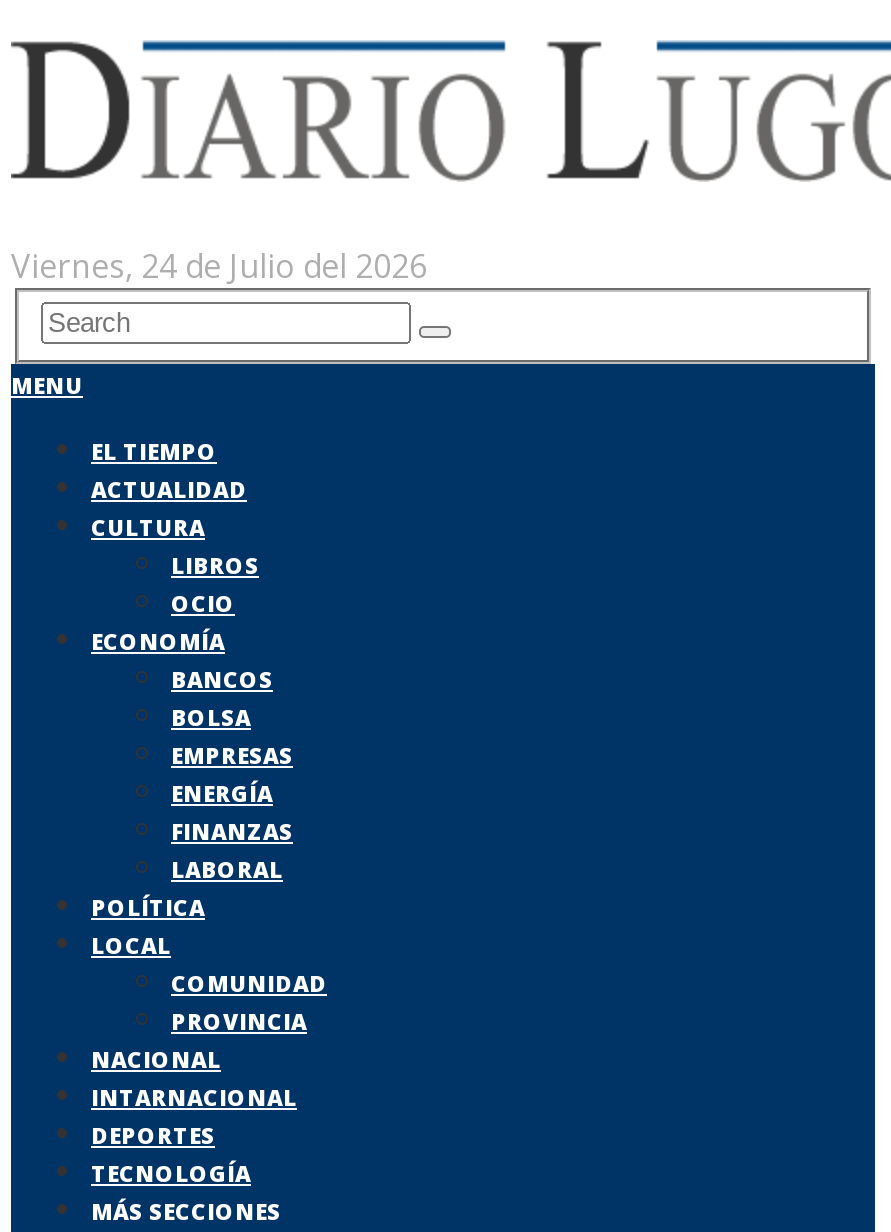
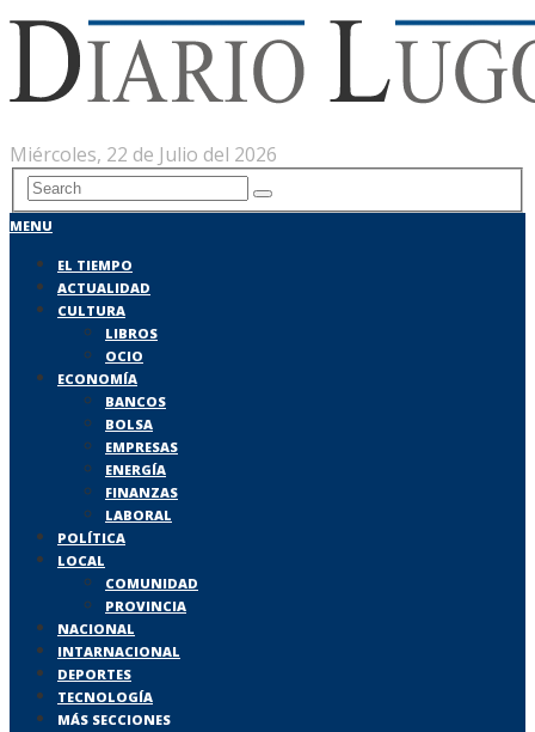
- Viernes, 24 de Julio del 2026
+ Miércoles, 22 de Julio del 2026
